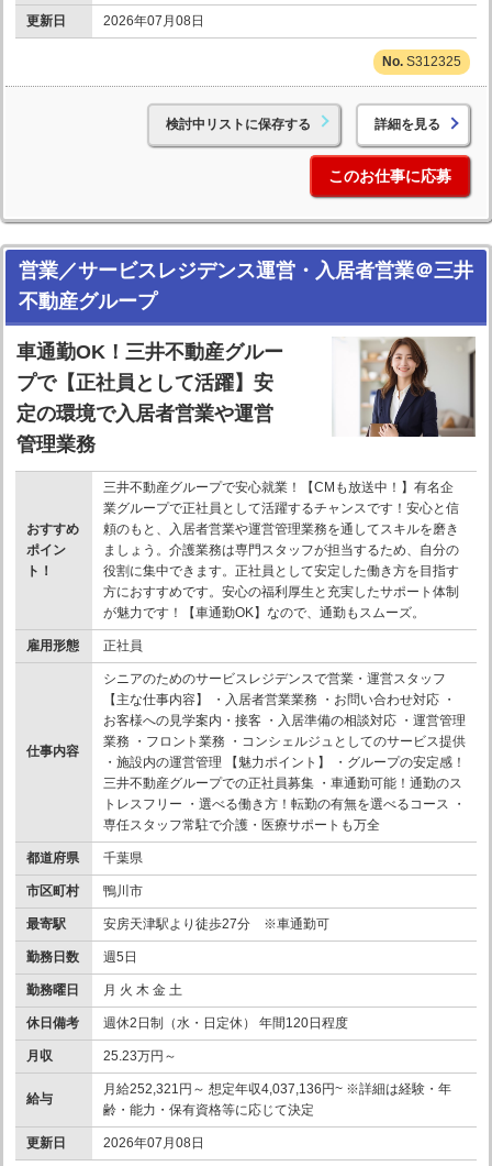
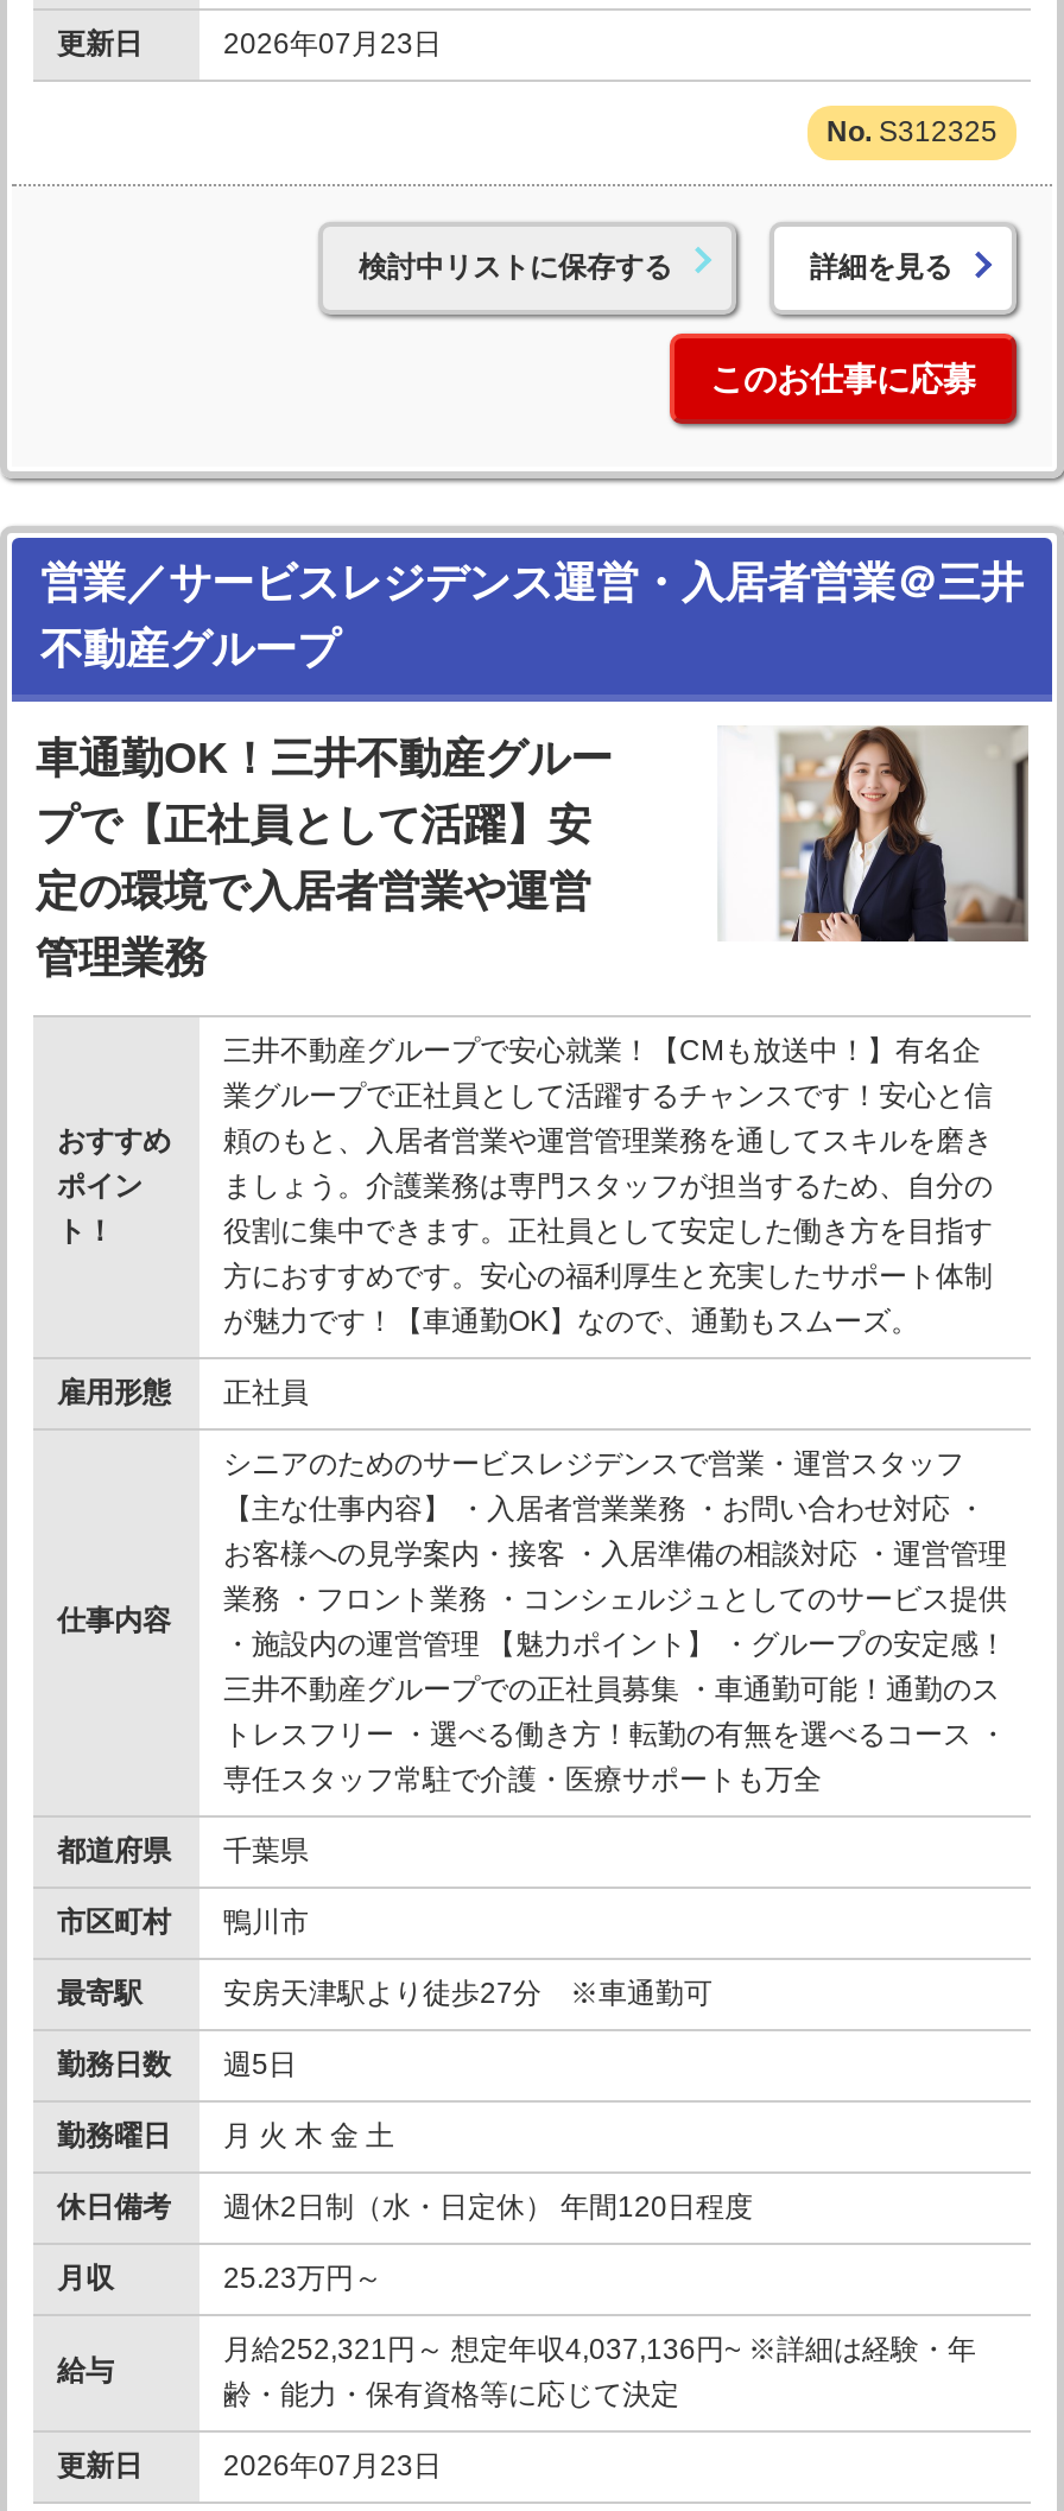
- 2026年07月08日
+ 2026年07月23日

- 2026年07月08日
+ 2026年07月23日
